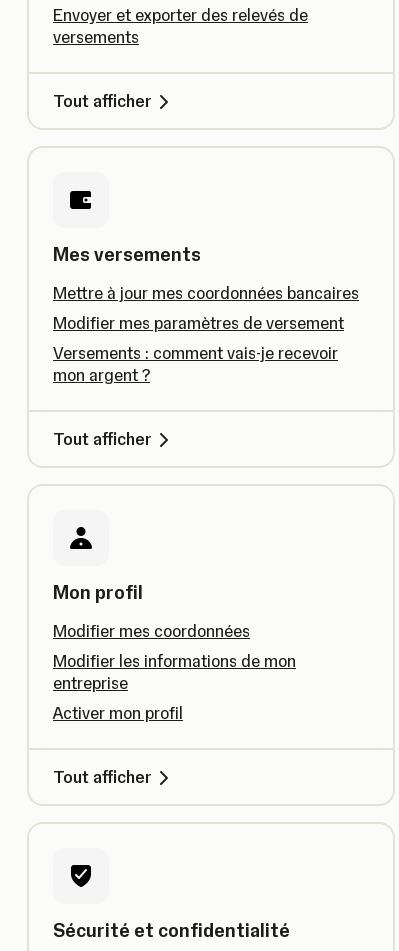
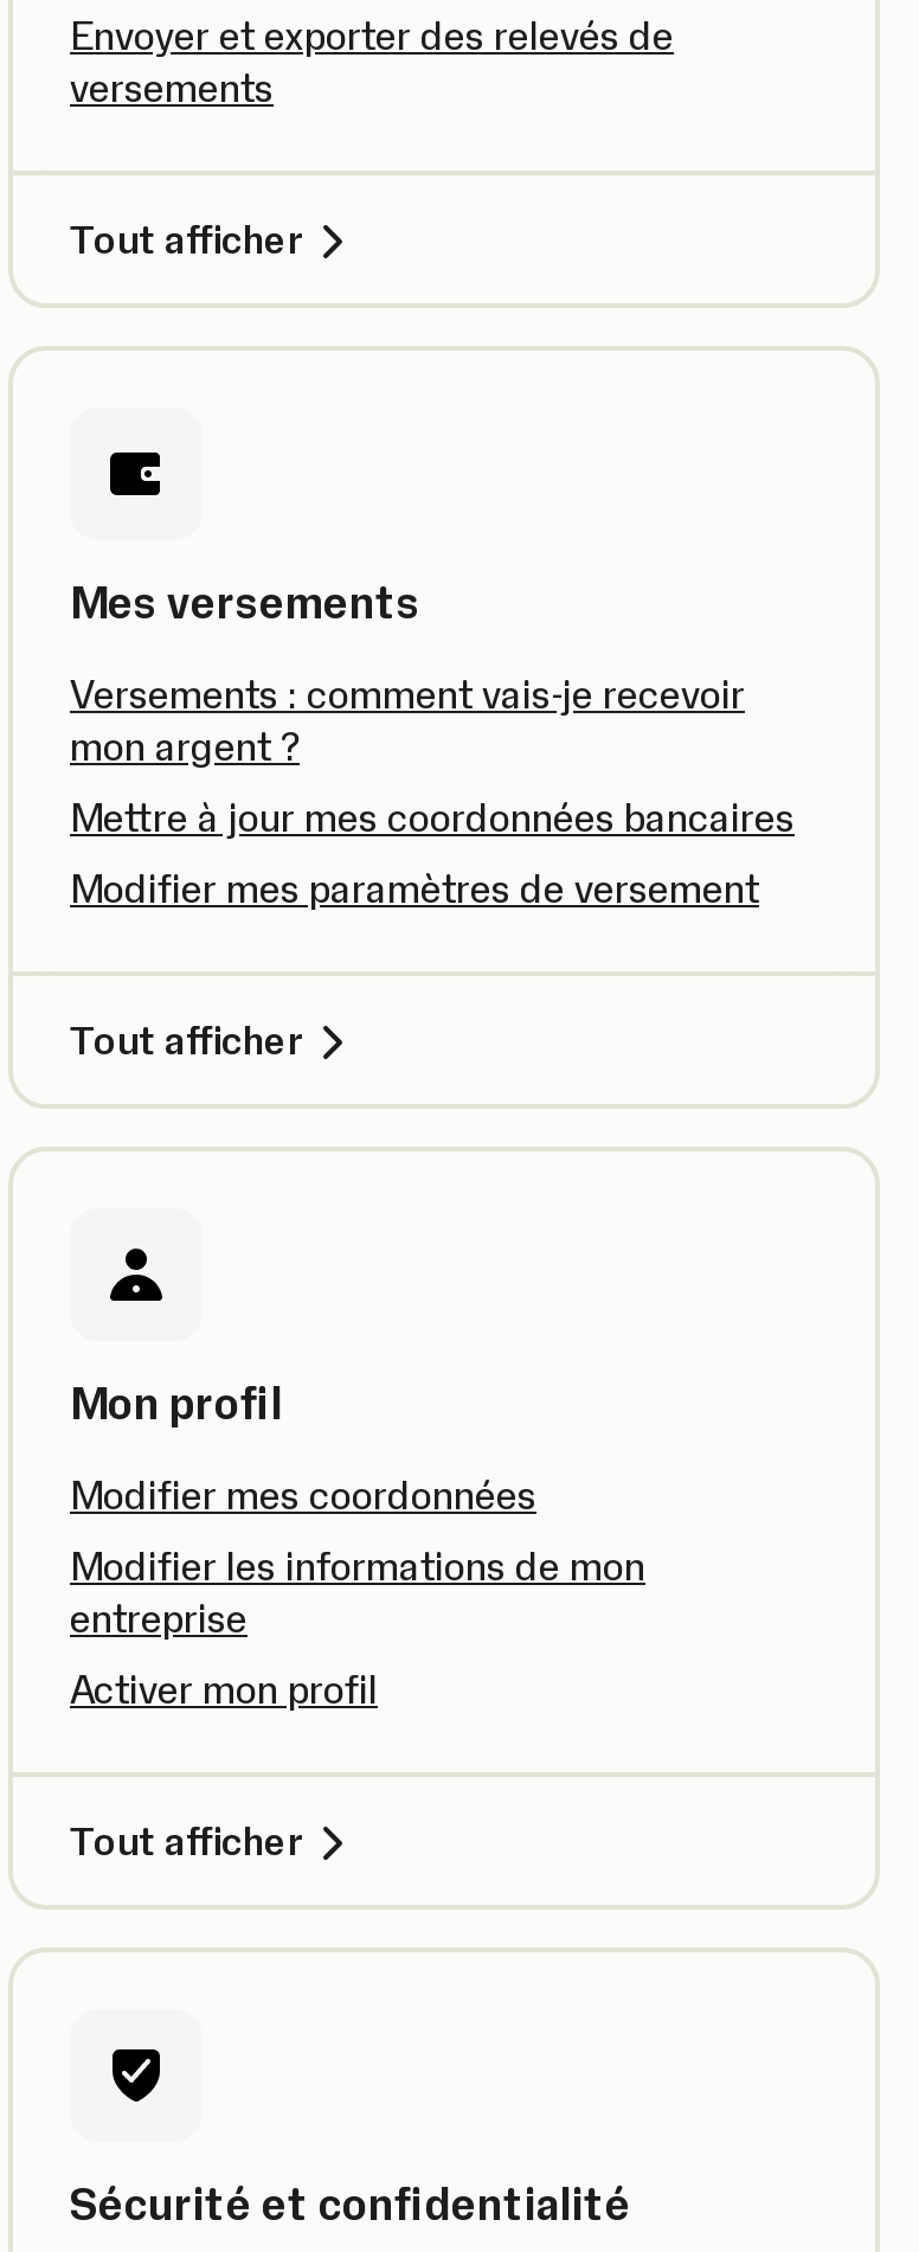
moved down: Mettre à jour mes coordonnées bancaires | Modifier mes paramètres de versement

moved up: Versements : comment vais-je recevoir | mon argent ?
